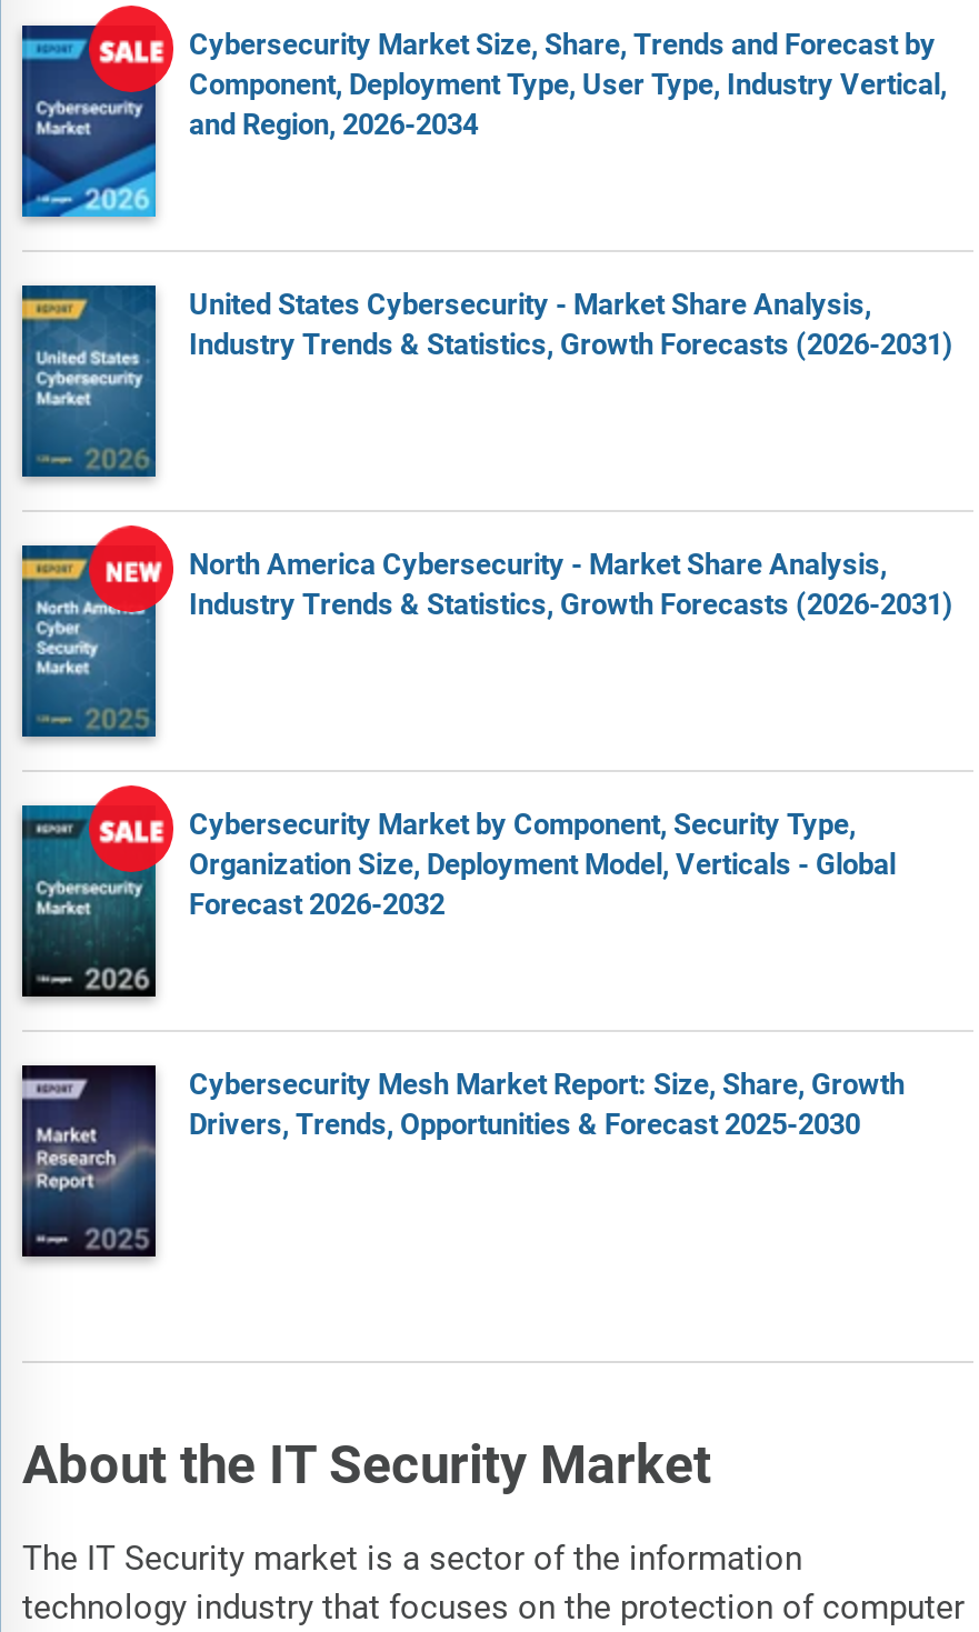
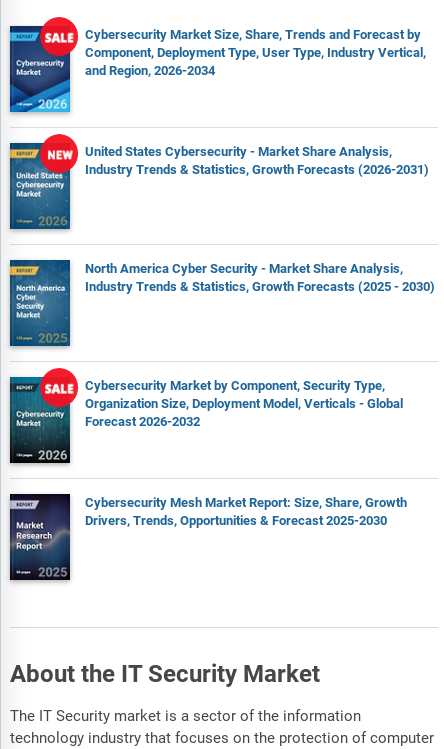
- [image]
+ [image]

- [image]
- North America Cybersecurity - Market Share Analysis,
- Industry Trends & Statistics, Growth Forecasts (2026-2031)
+ [image]
+ North America Cyber Security - Market Share Analysis,
+ Industry Trends & Statistics, Growth Forecasts (2025 - 2030)
